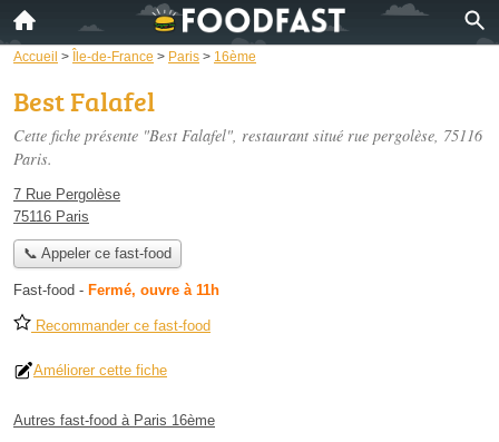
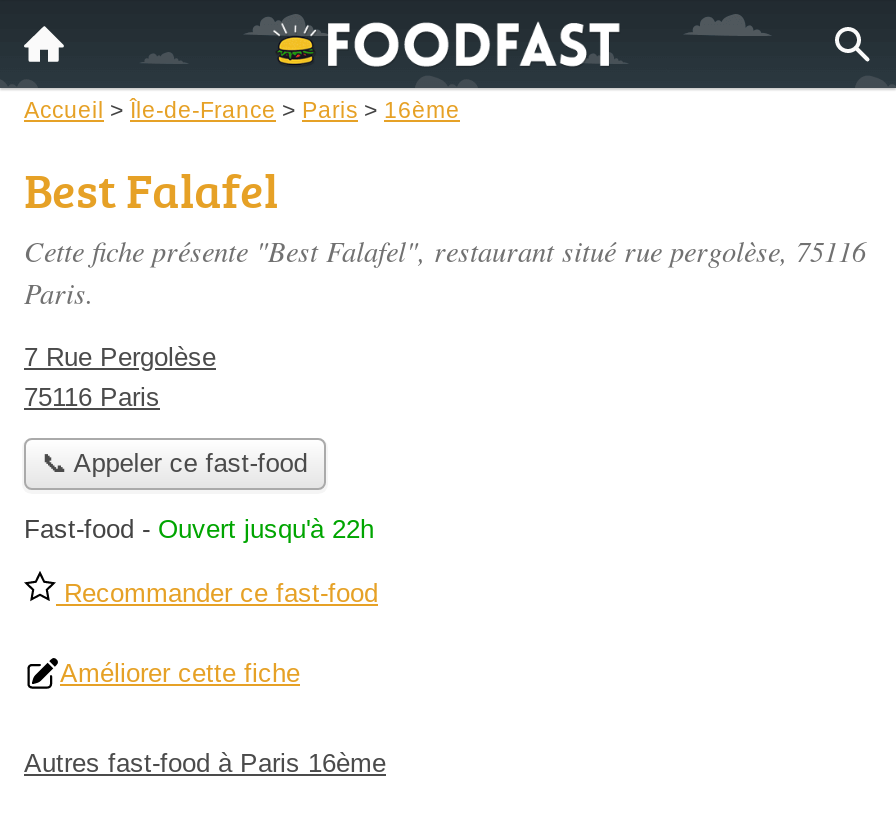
- Fast-food - Fermé, ouvre à 11h
+ Fast-food - Ouvert jusqu'à 22h
